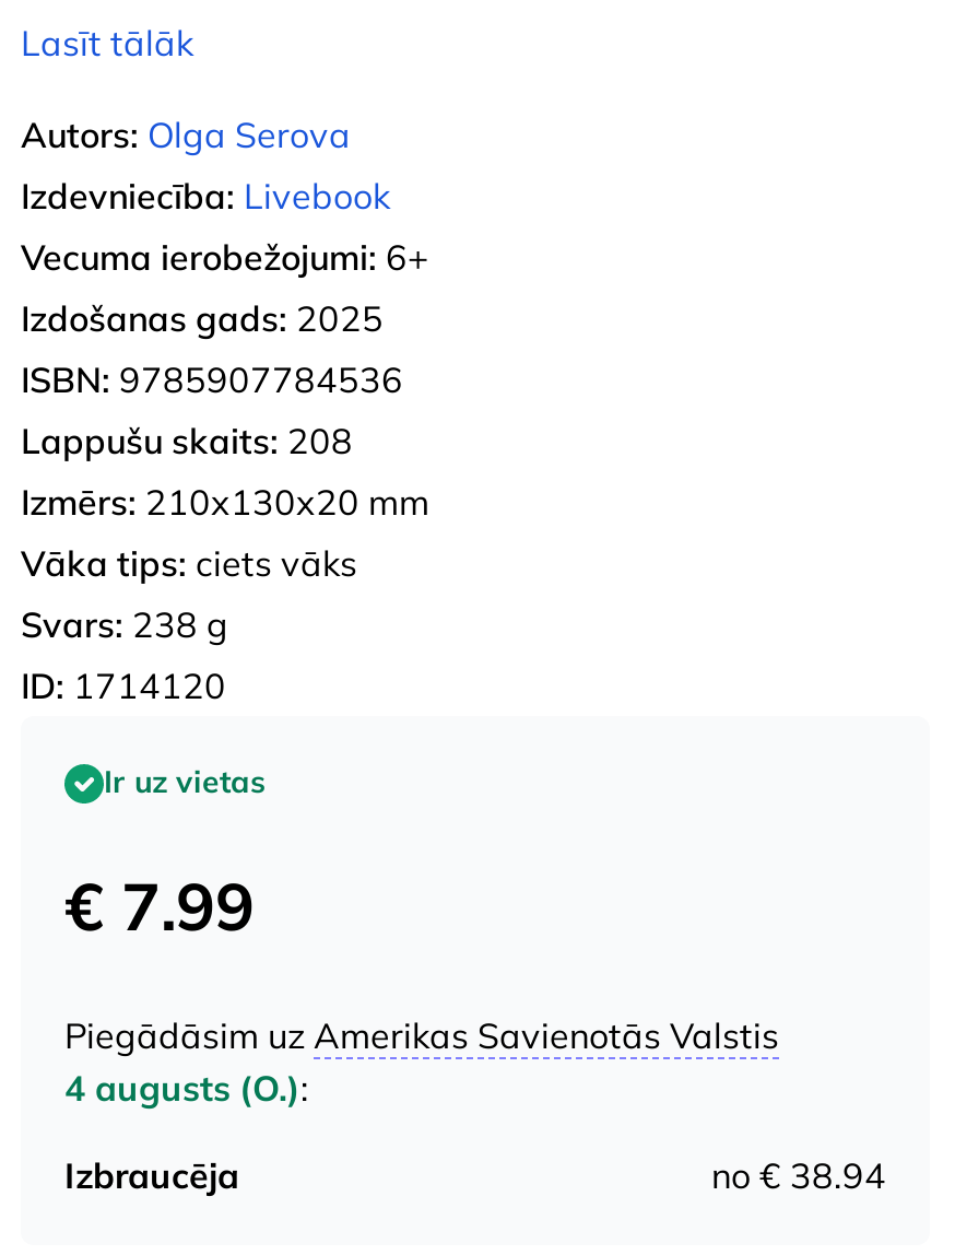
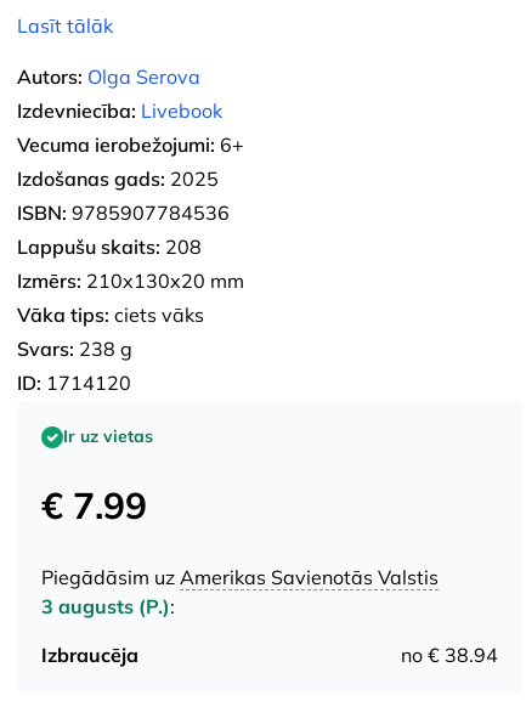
- 4 augusts (O.):
+ 3 augusts (P.):
